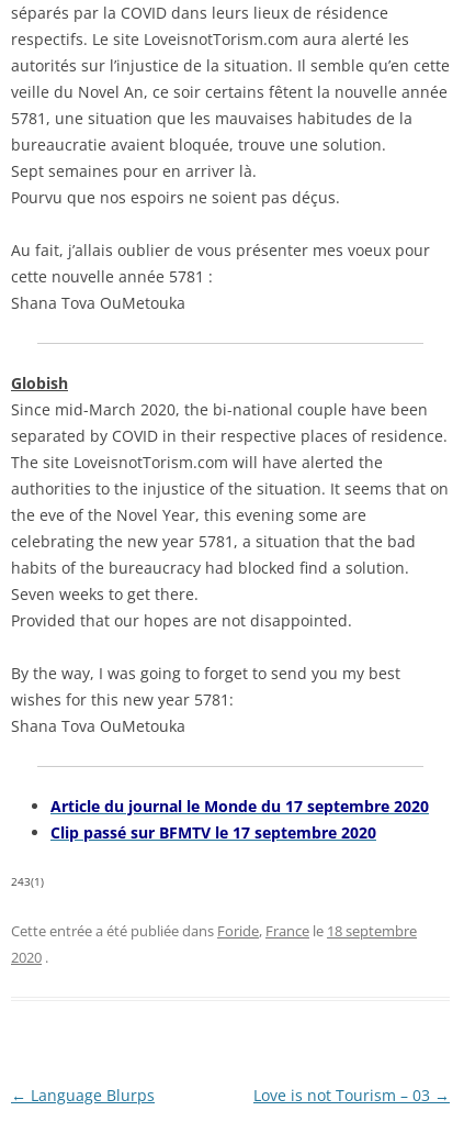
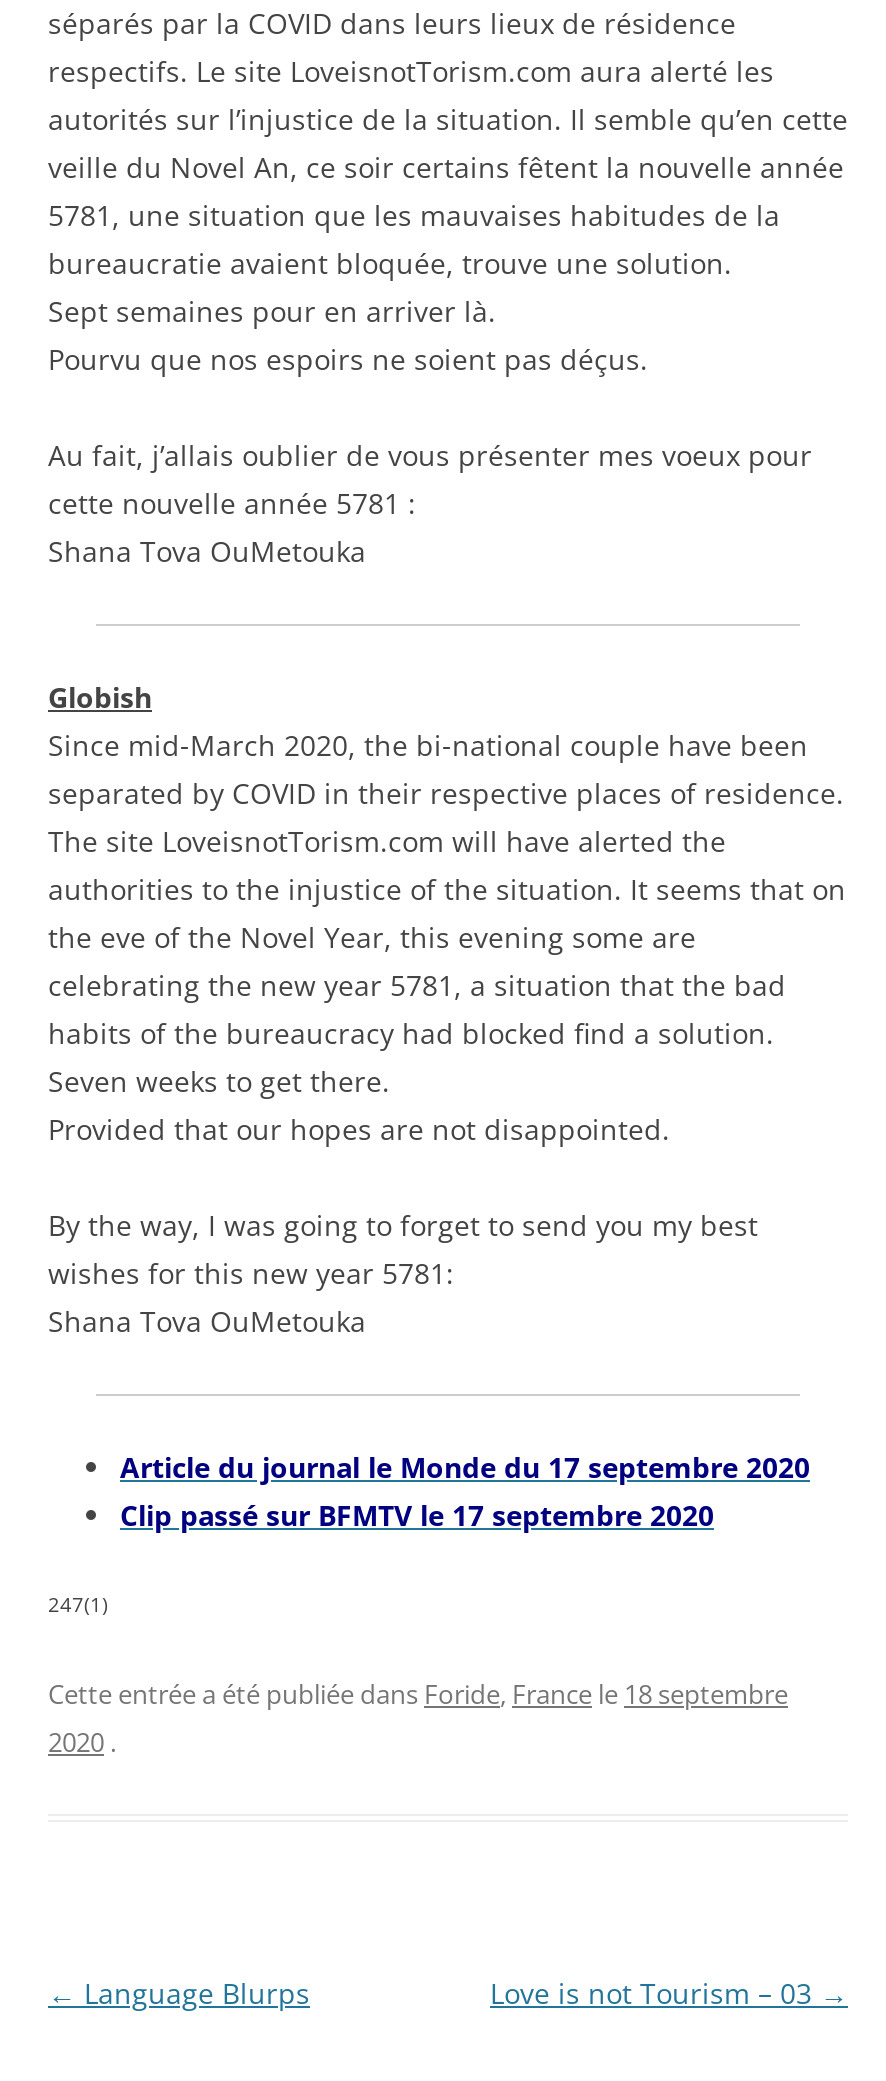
- 243(1)
+ 247(1)
